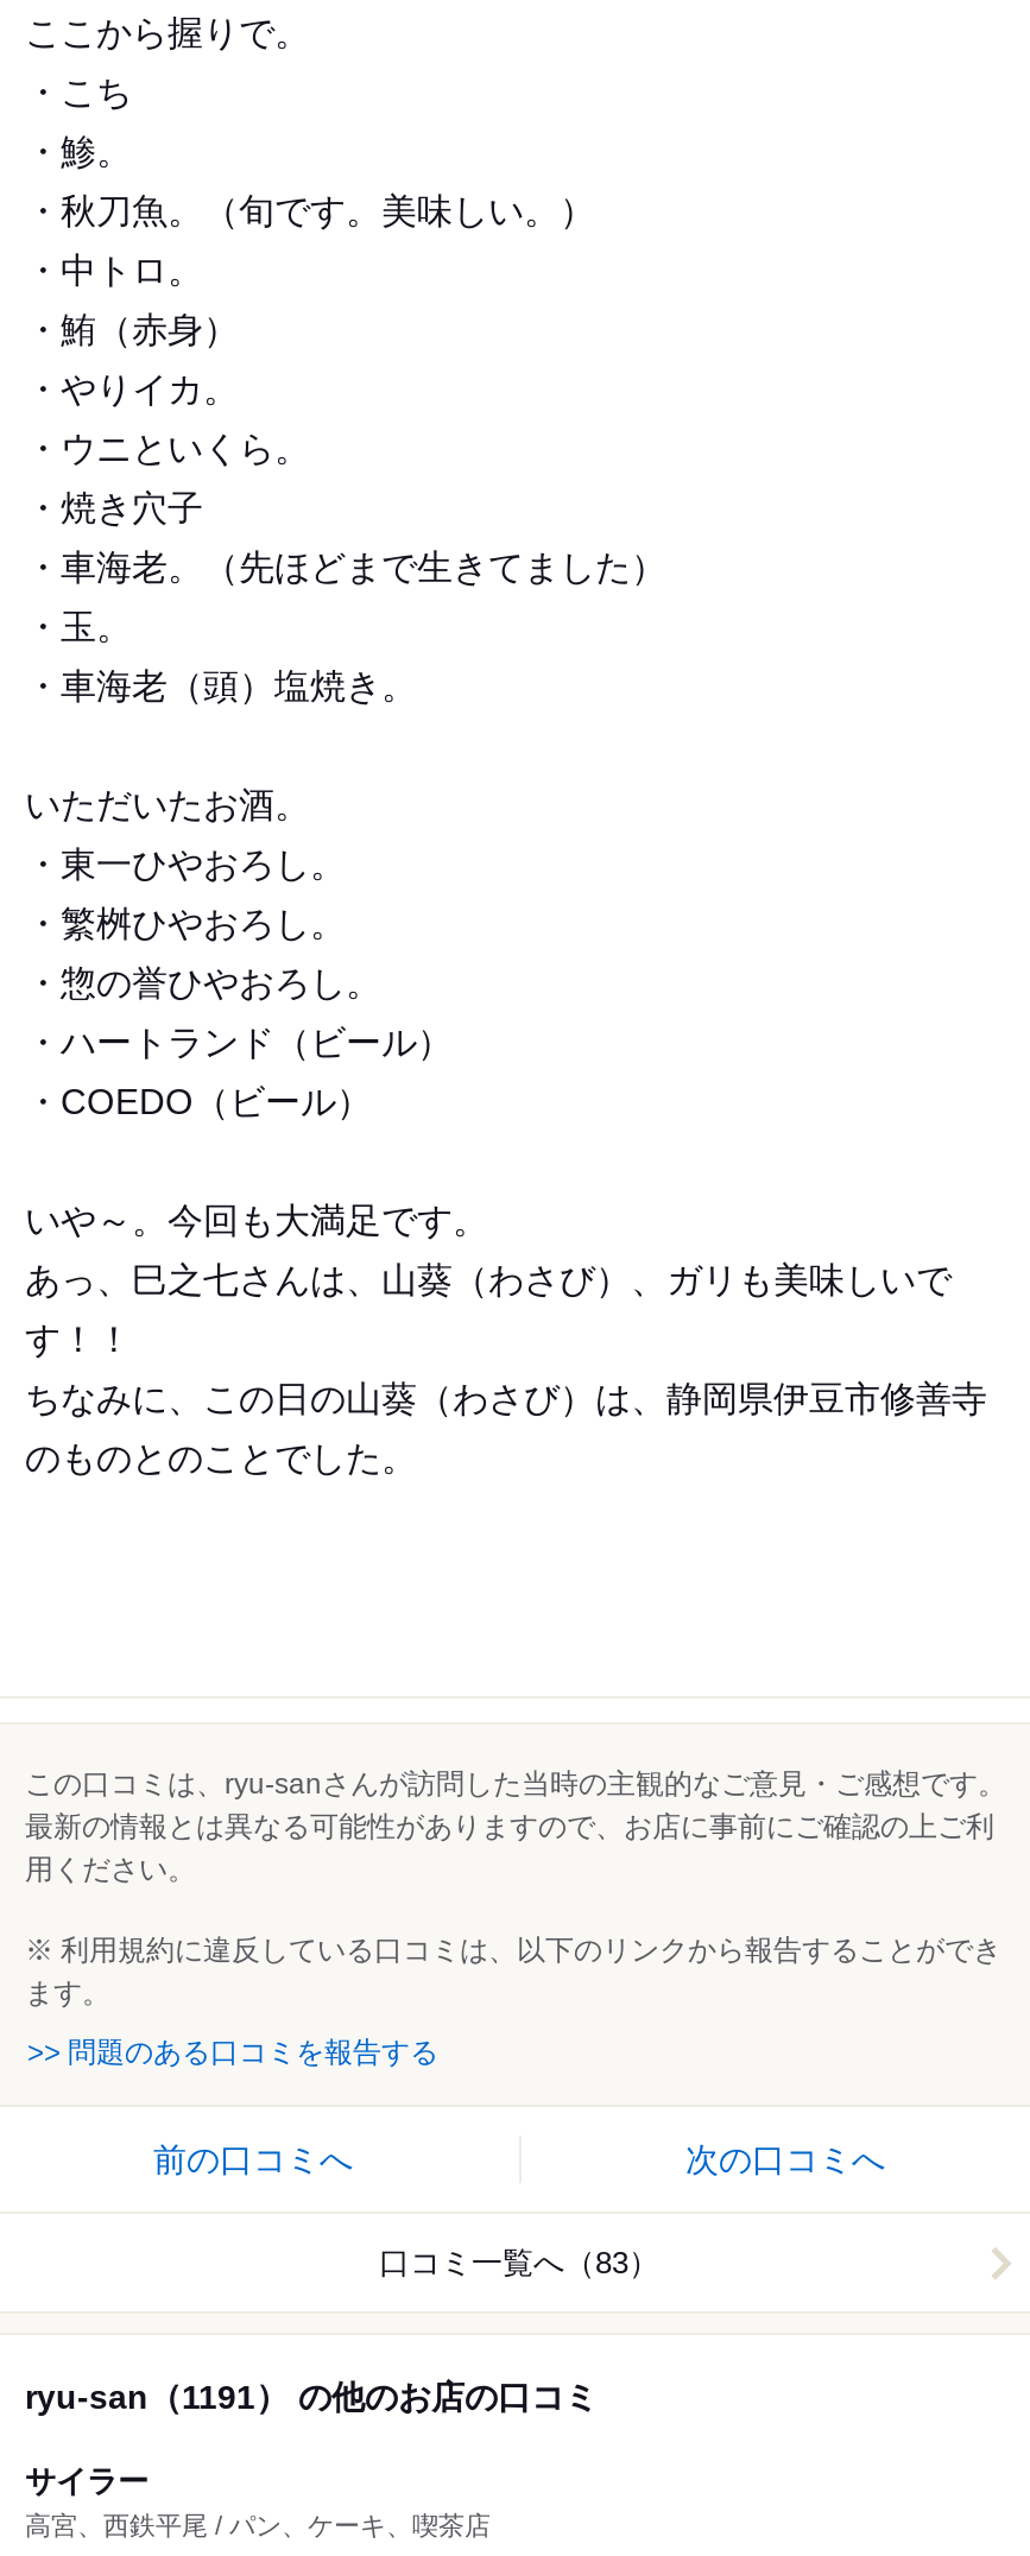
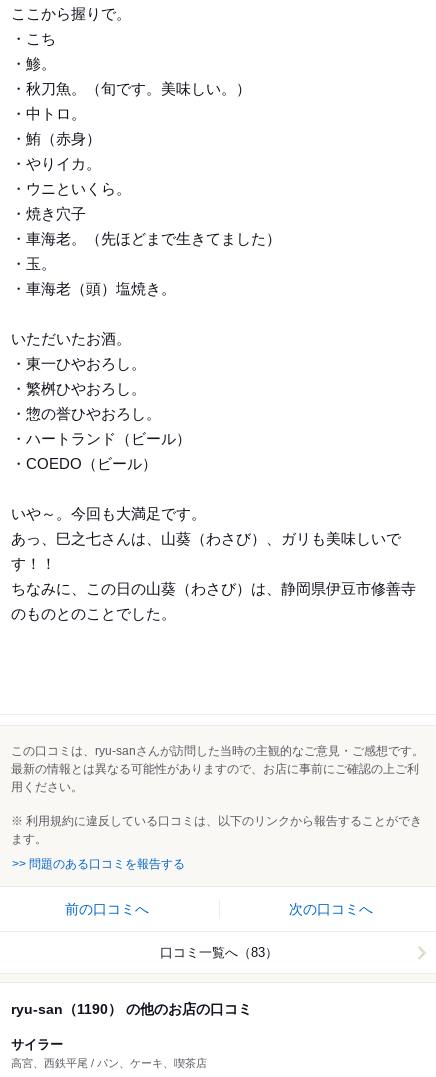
- ryu-san（1191） の他のお店の口コミ
+ ryu-san（1190） の他のお店の口コミ
